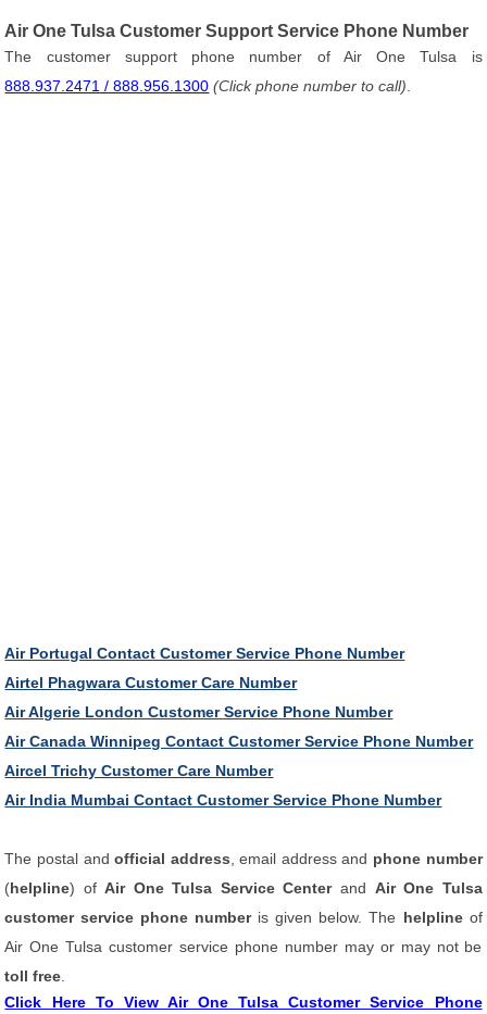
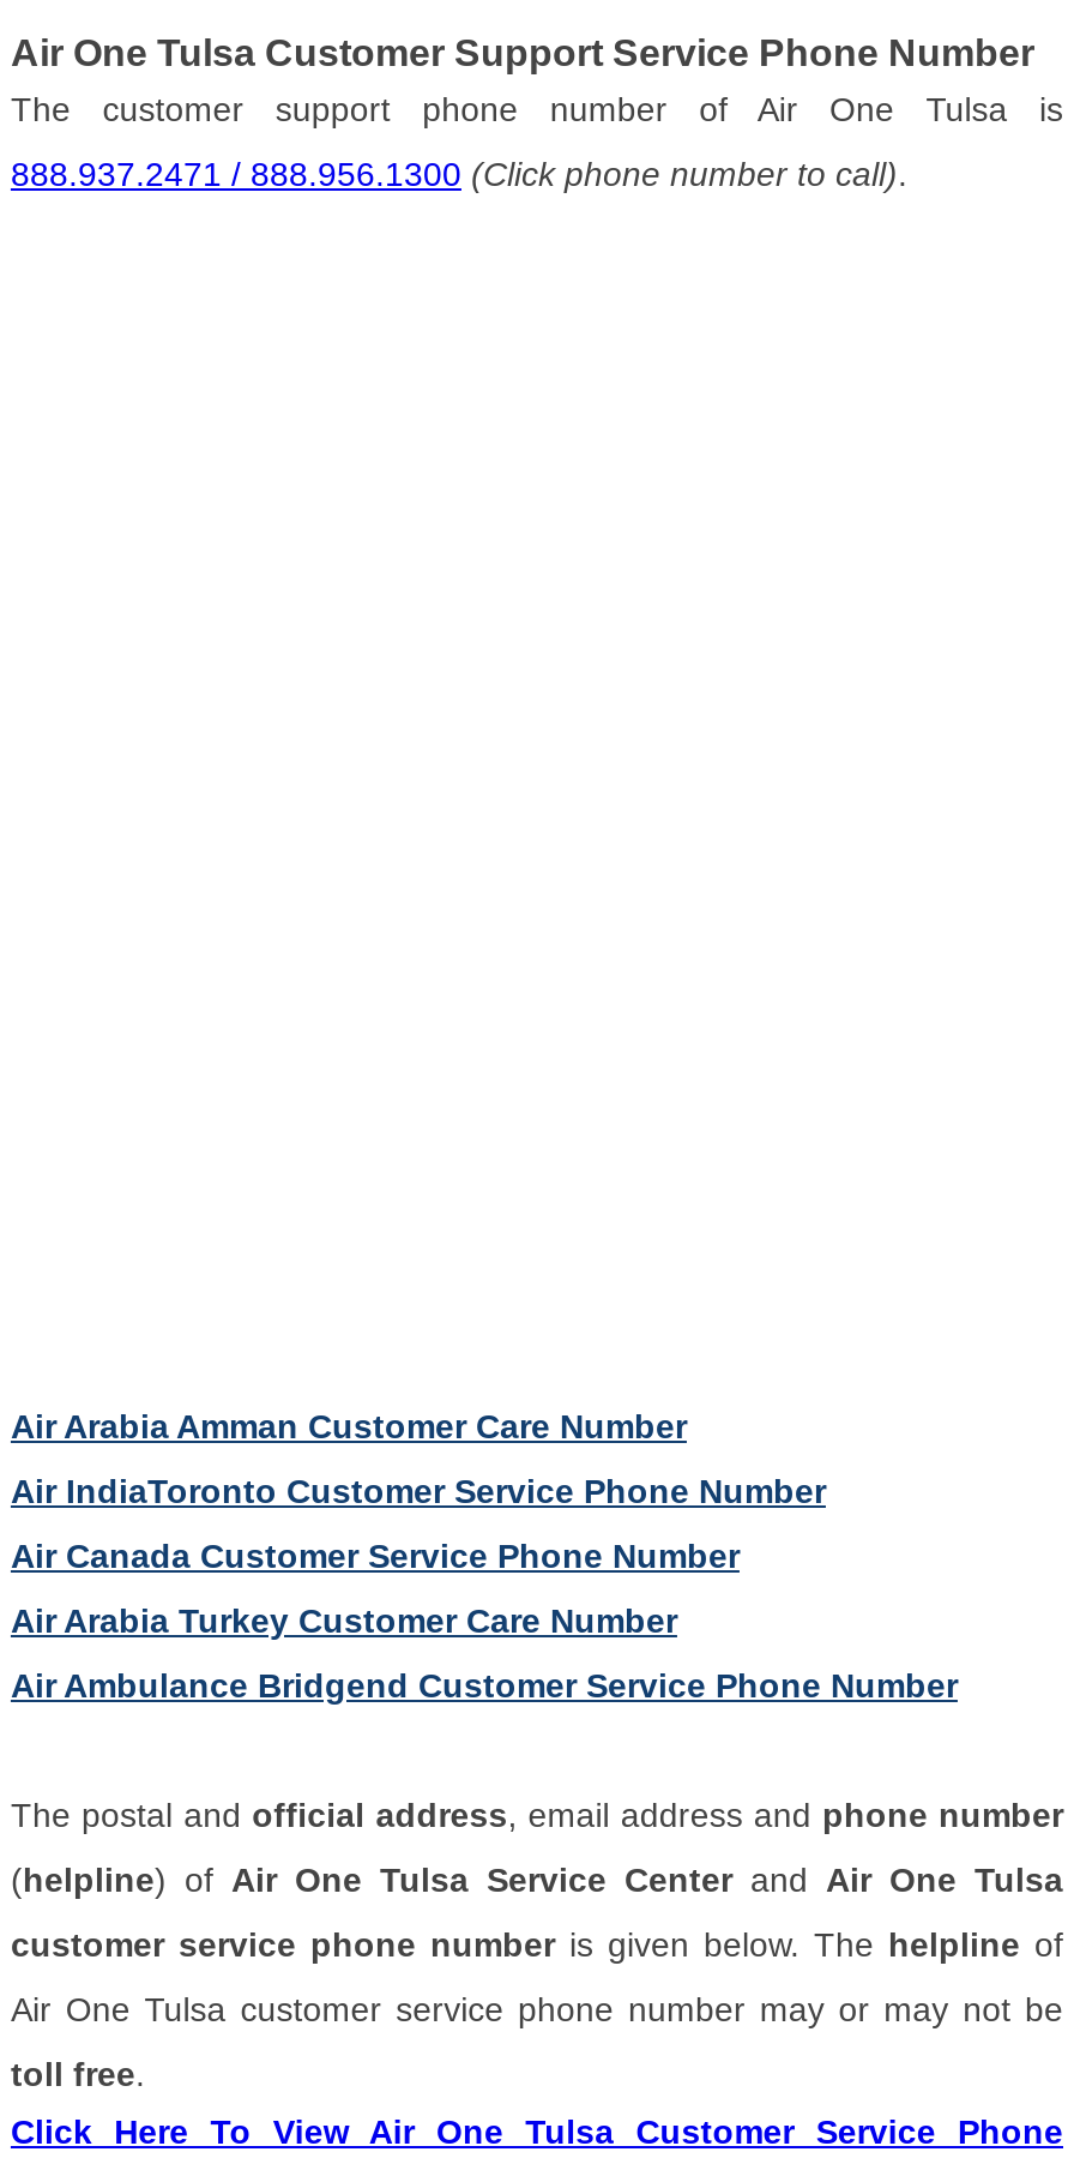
- Air Portugal Contact Customer Service Phone Number
- Airtel Phagwara Customer Care Number
- Air Algerie London Customer Service Phone Number
- Air Canada Winnipeg Contact Customer Service Phone Number
- Aircel Trichy Customer Care Number
- Air India Mumbai Contact Customer Service Phone Number
+ Air Arabia Amman Customer Care Number
+ Air IndiaToronto Customer Service Phone Number
+ Air Canada Customer Service Phone Number
+ Air Arabia Turkey Customer Care Number
+ Air Ambulance Bridgend Customer Service Phone Number
